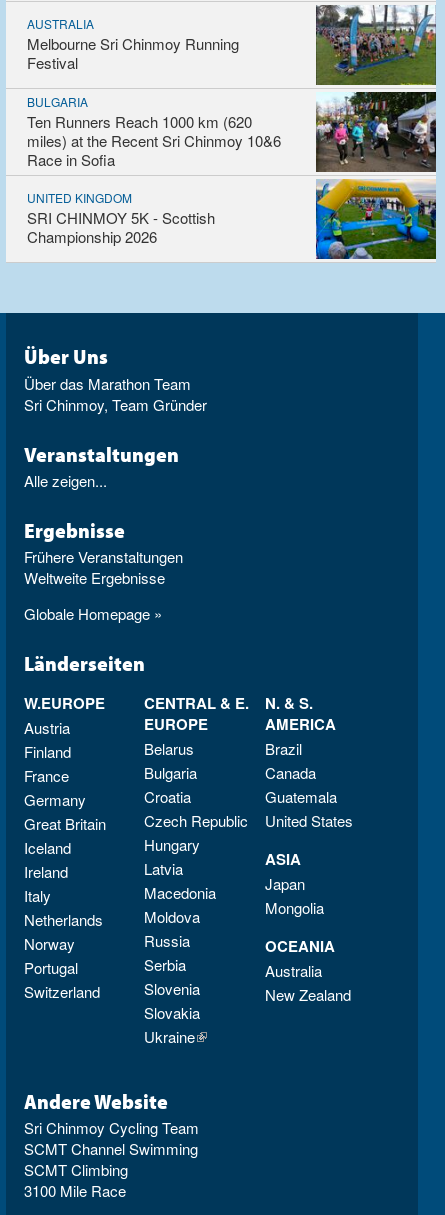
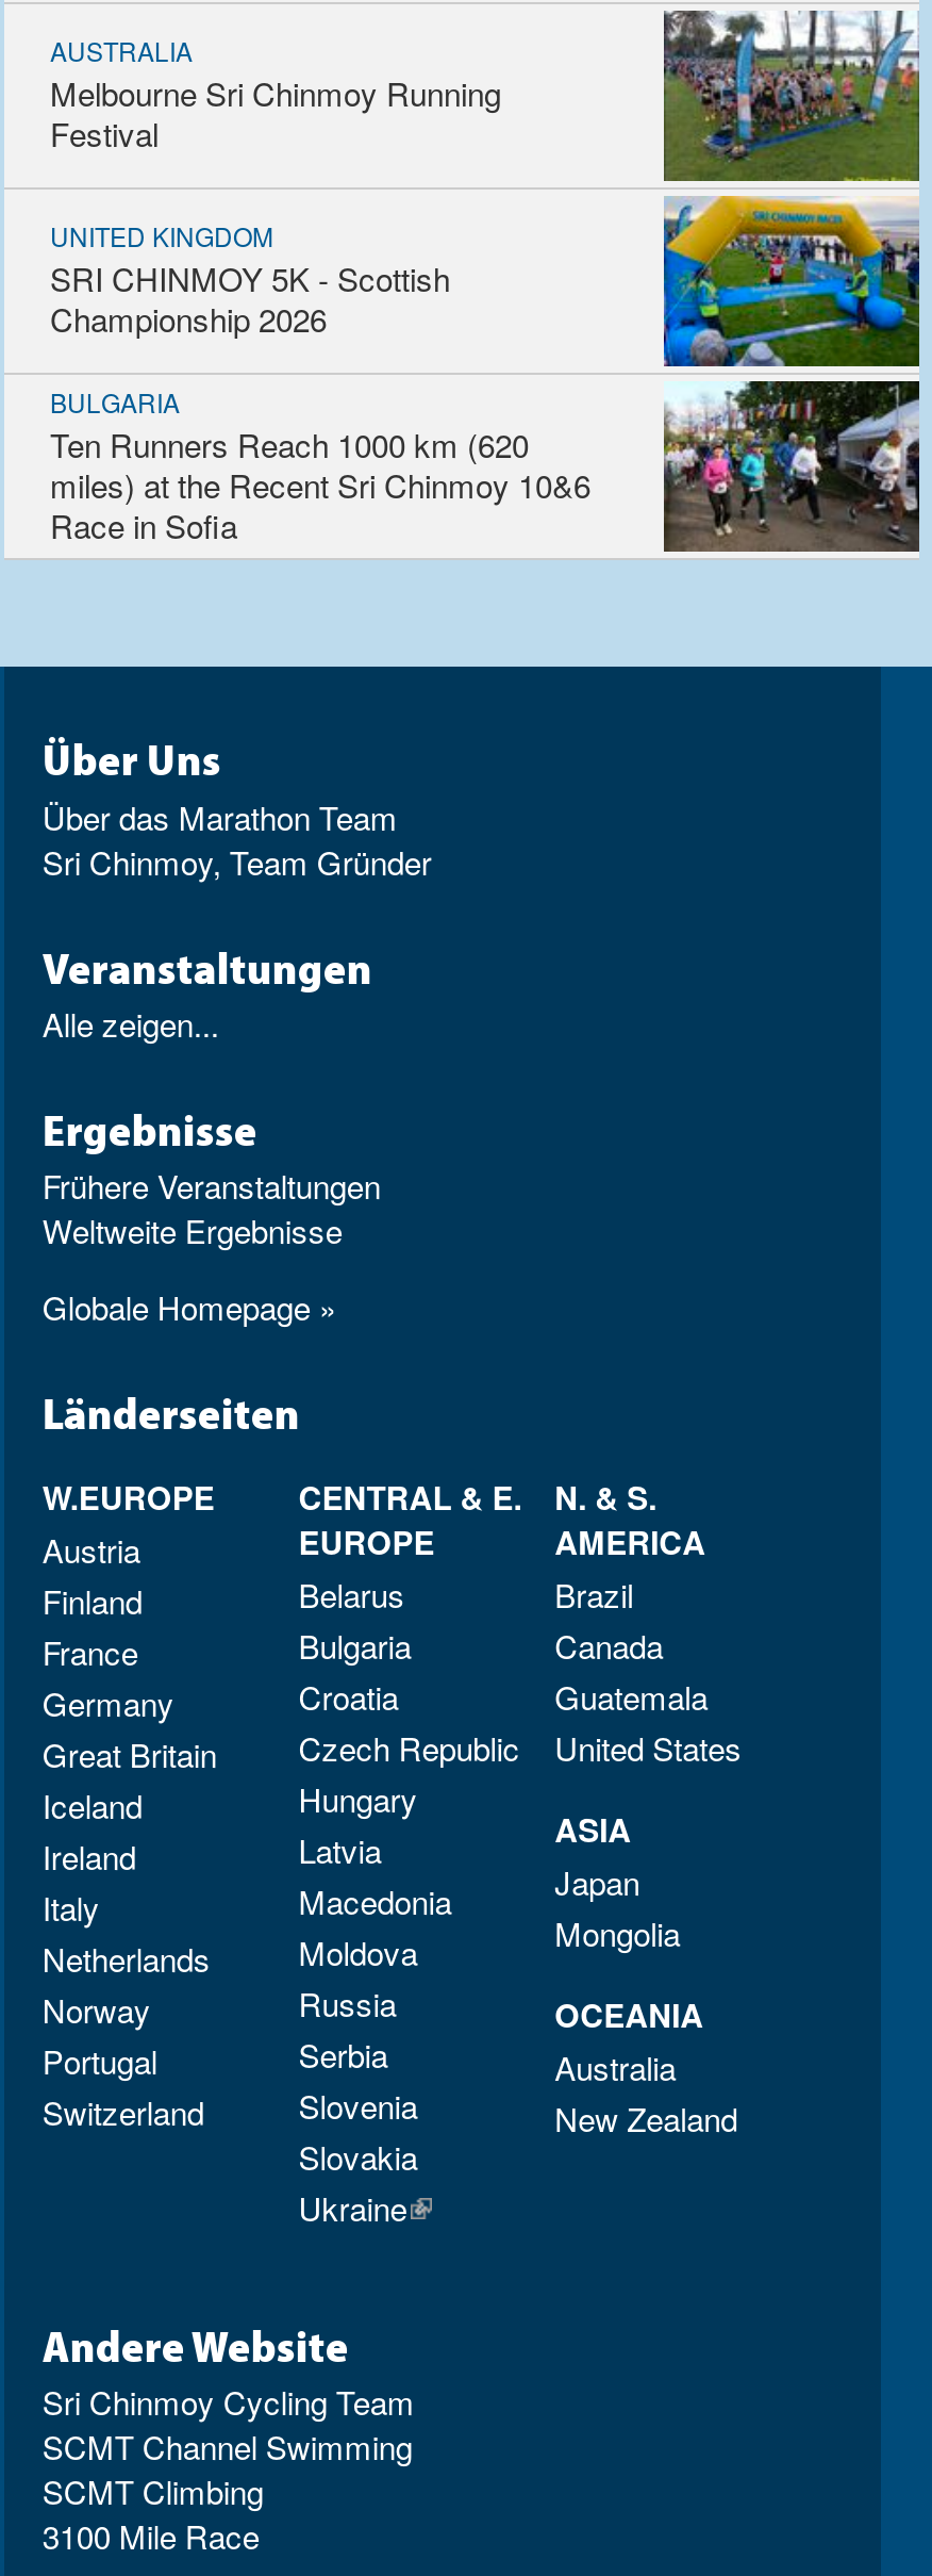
moved down: BULGARIA | Ten Runners Reach 1000 km (620 | miles) at the Recent Sri Chinmoy 10&6 | Race in Sofia

moved up: UNITED KINGDOM | SRI CHINMOY 5K - Scottish | Championship 2026
